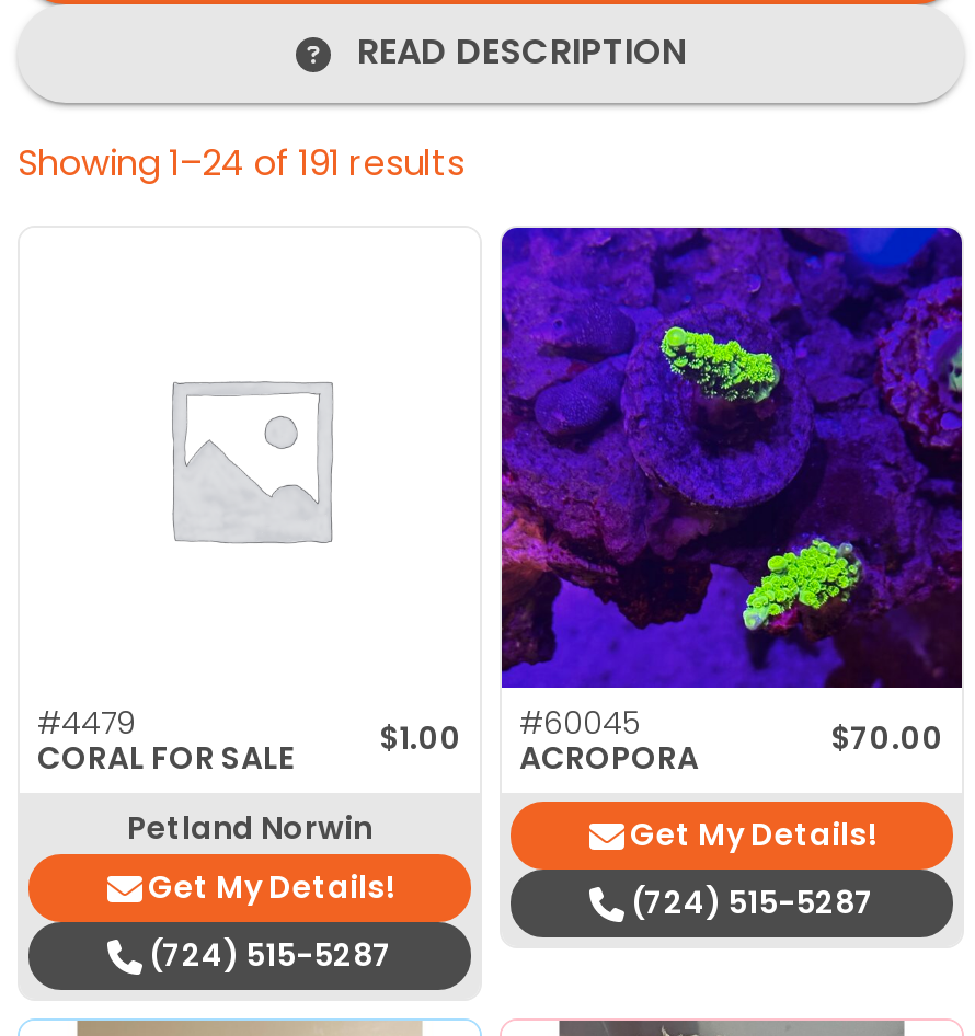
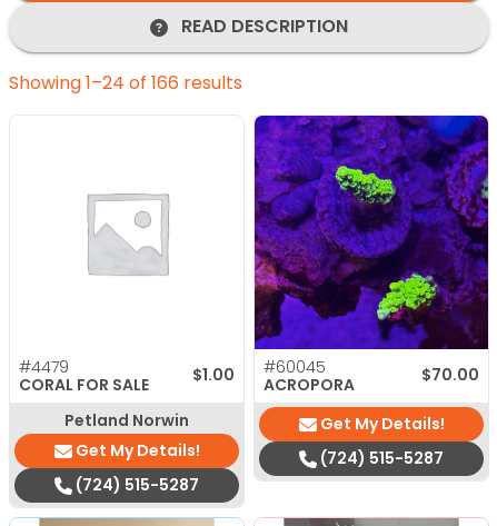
- Showing 1–24 of 191 results
+ Showing 1–24 of 166 results
